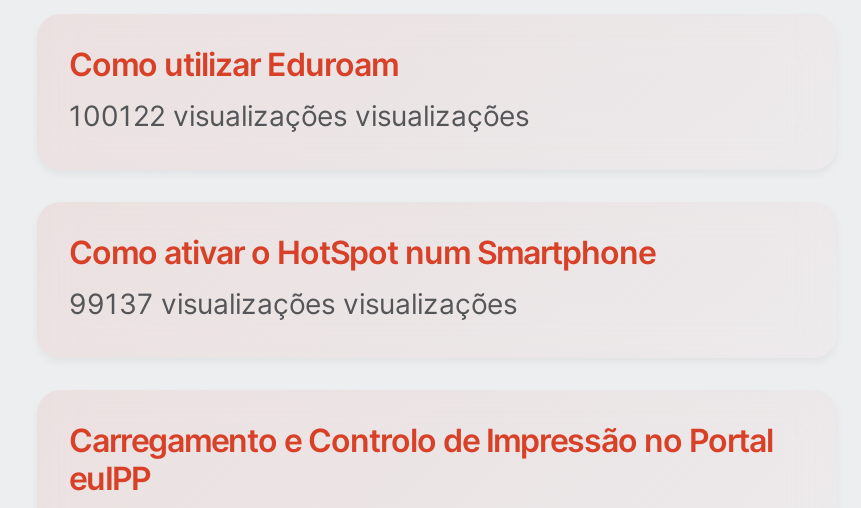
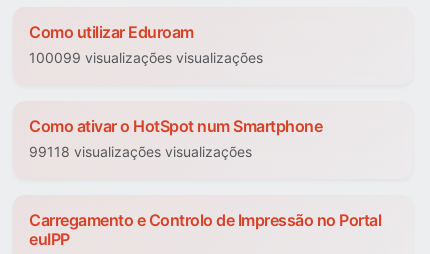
- 100122 visualizações visualizações
+ 100099 visualizações visualizações

- 99137 visualizações visualizações
+ 99118 visualizações visualizações
